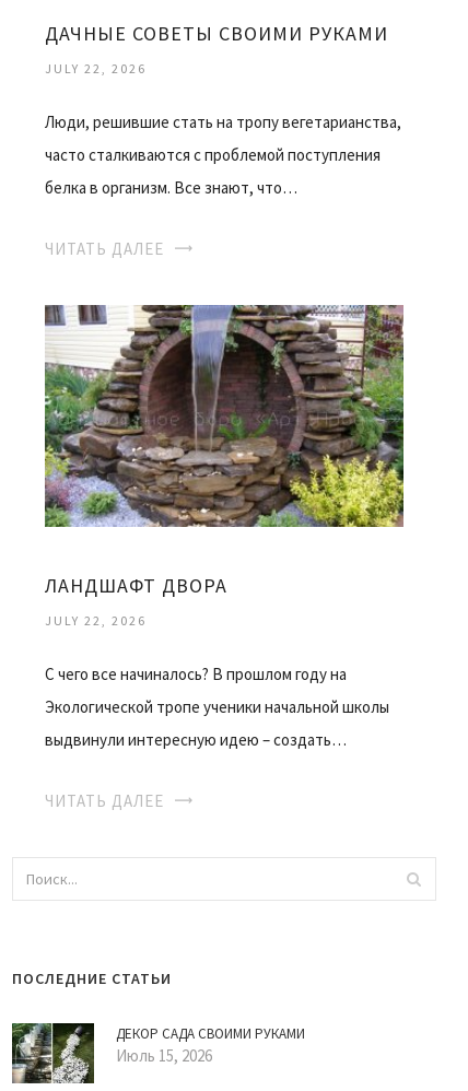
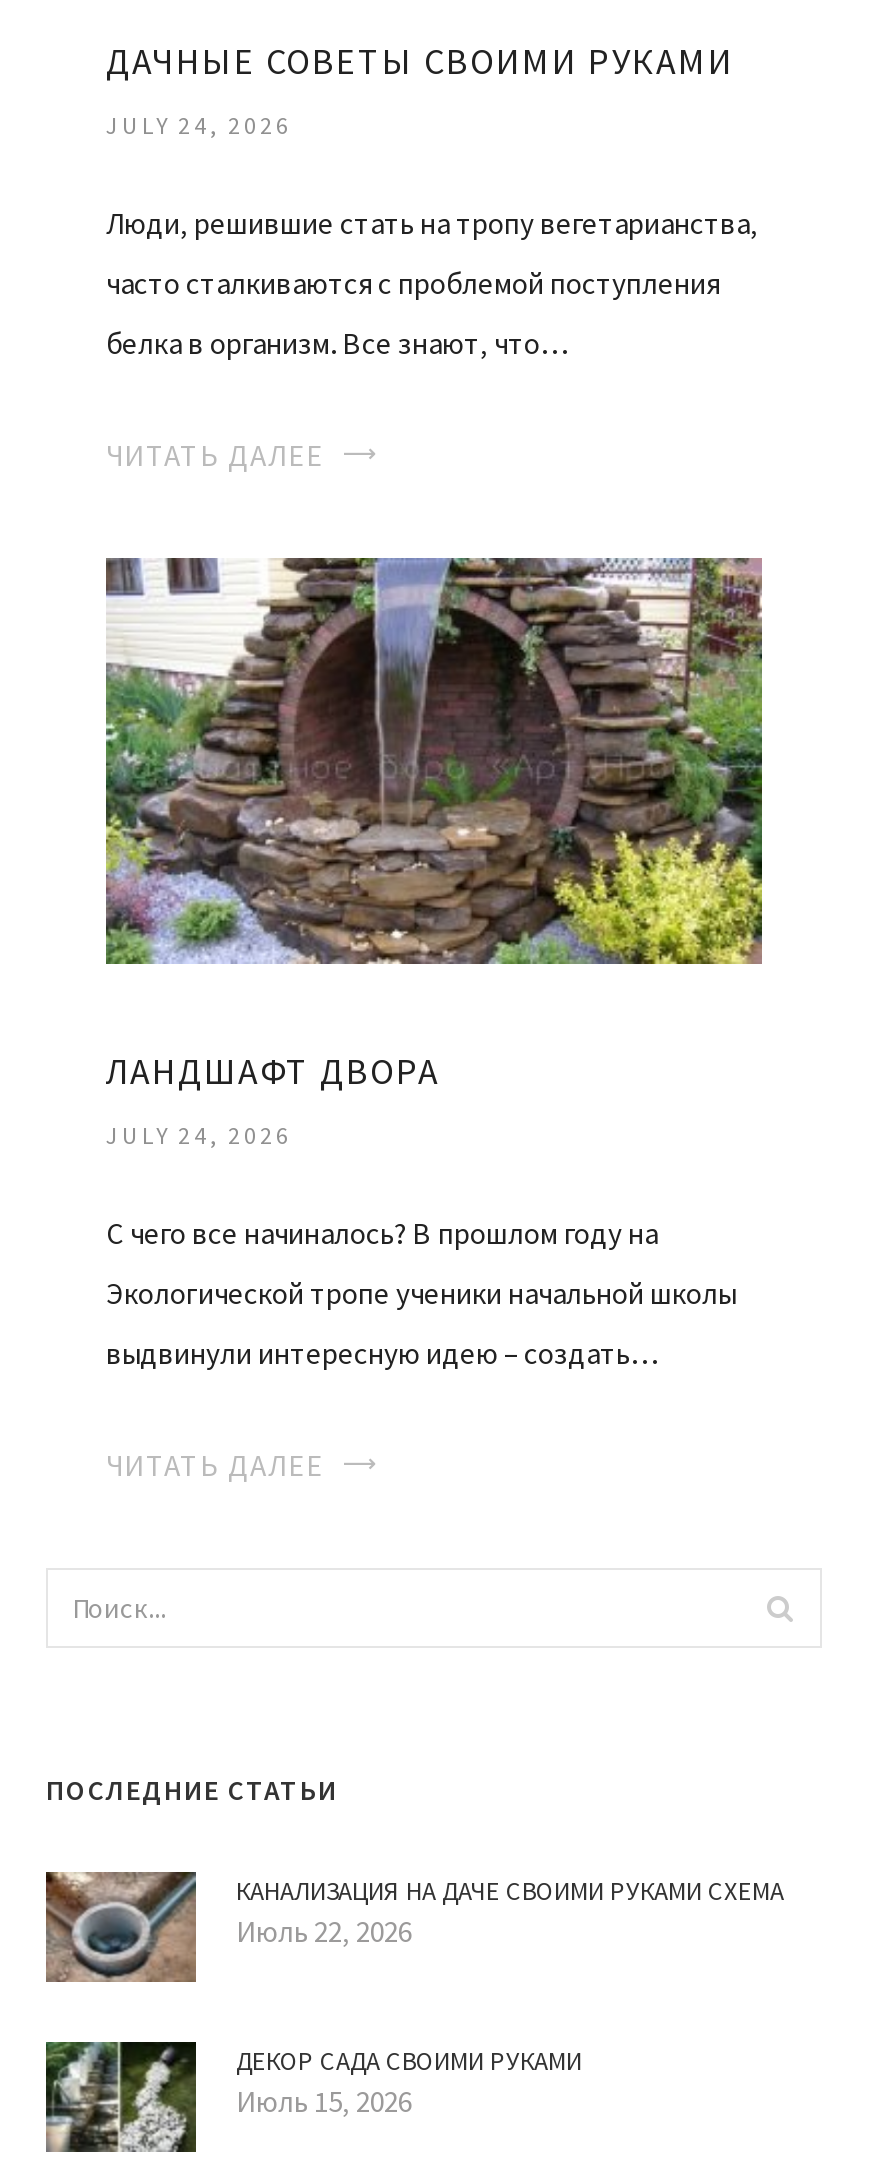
- JULY 22, 2026
+ JULY 24, 2026

- JULY 22, 2026
+ JULY 24, 2026

+ [image]
+ КАНАЛИЗАЦИЯ НА ДАЧЕ СВОИМИ РУКАМИ СХЕМА
+ Июль 22, 2026
